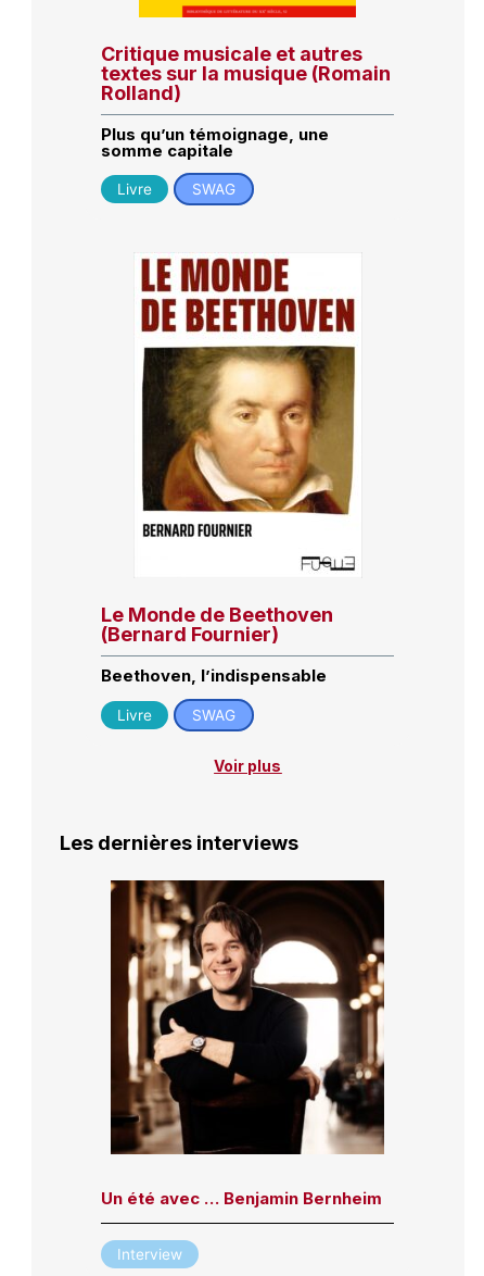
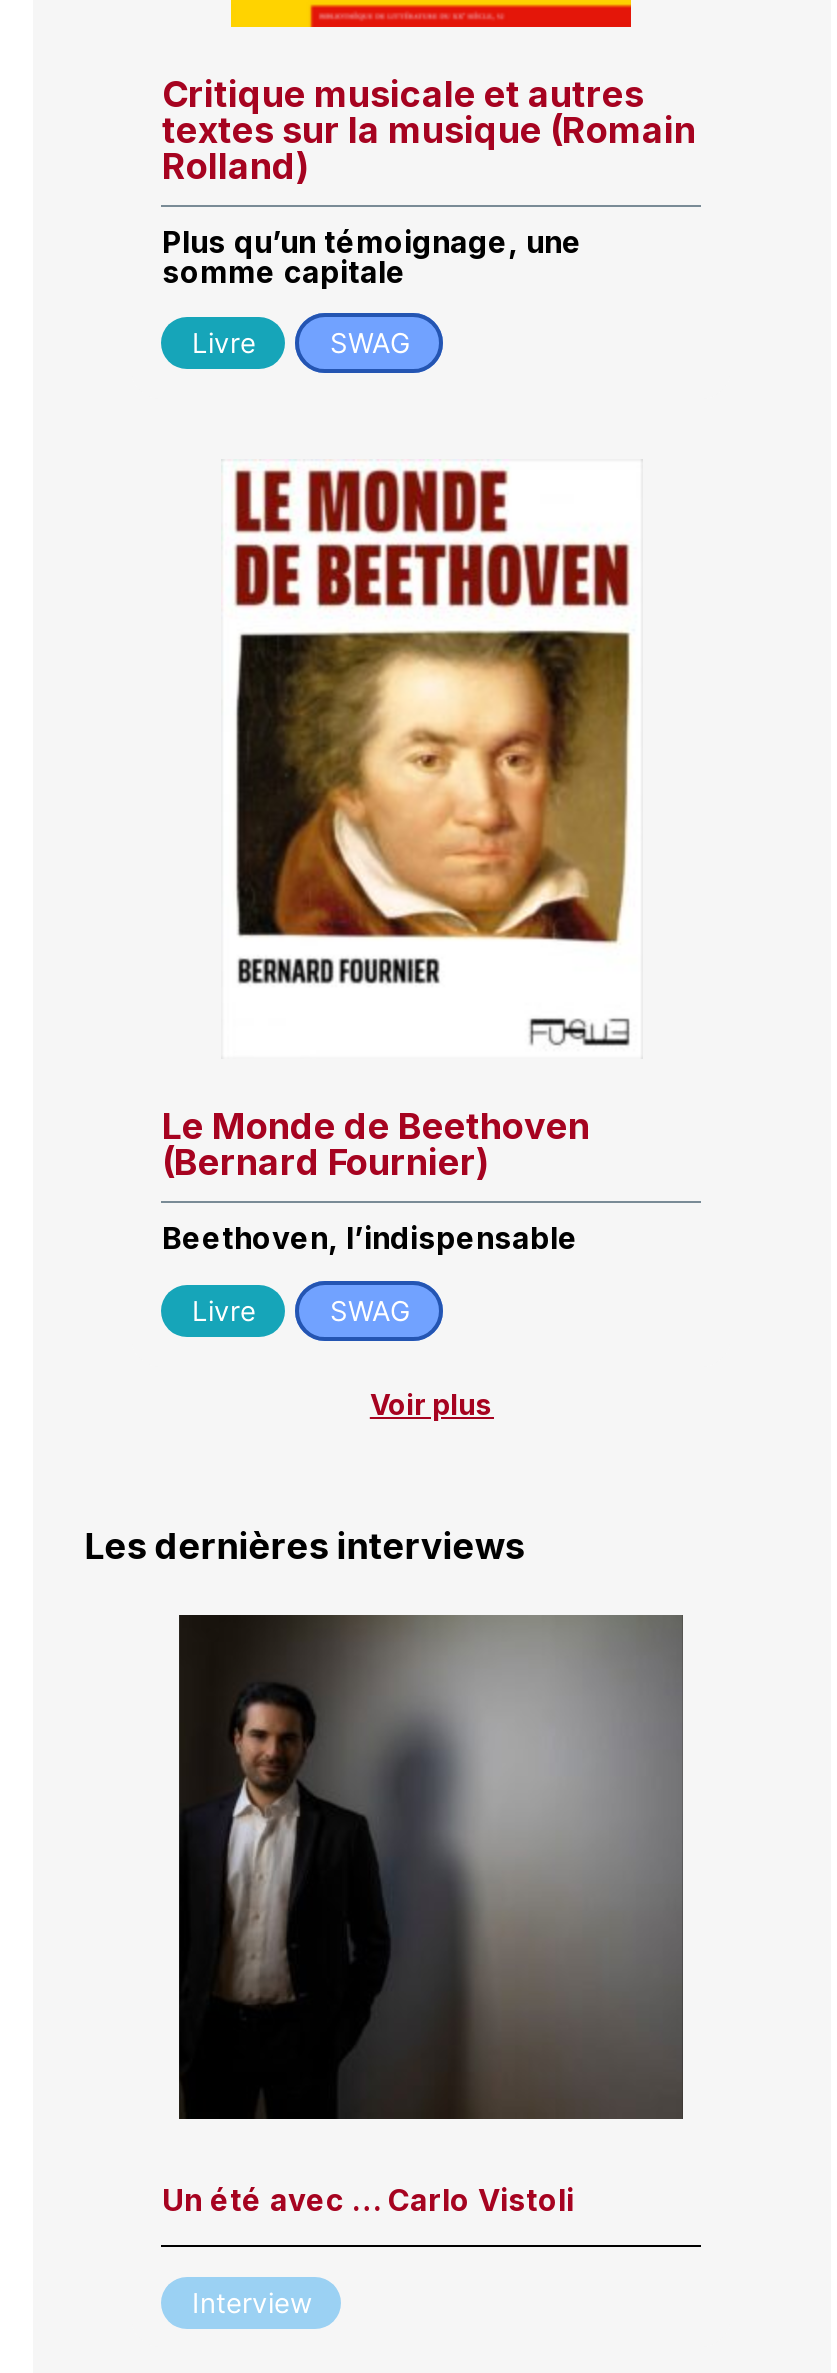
- [image]
- Un été avec … Benjamin Bernheim
+ [image]
+ Un été avec … Carlo Vistoli
